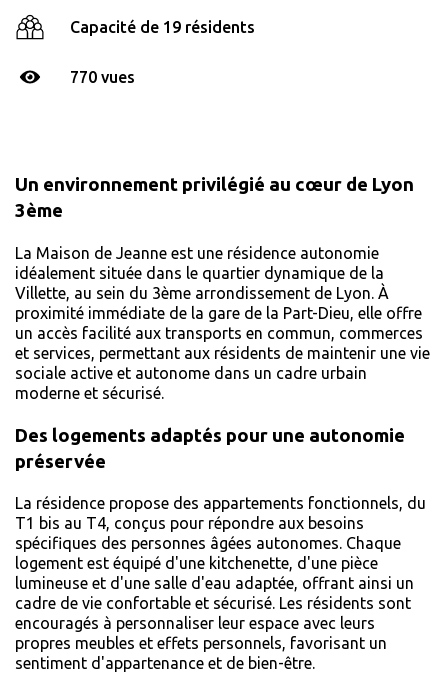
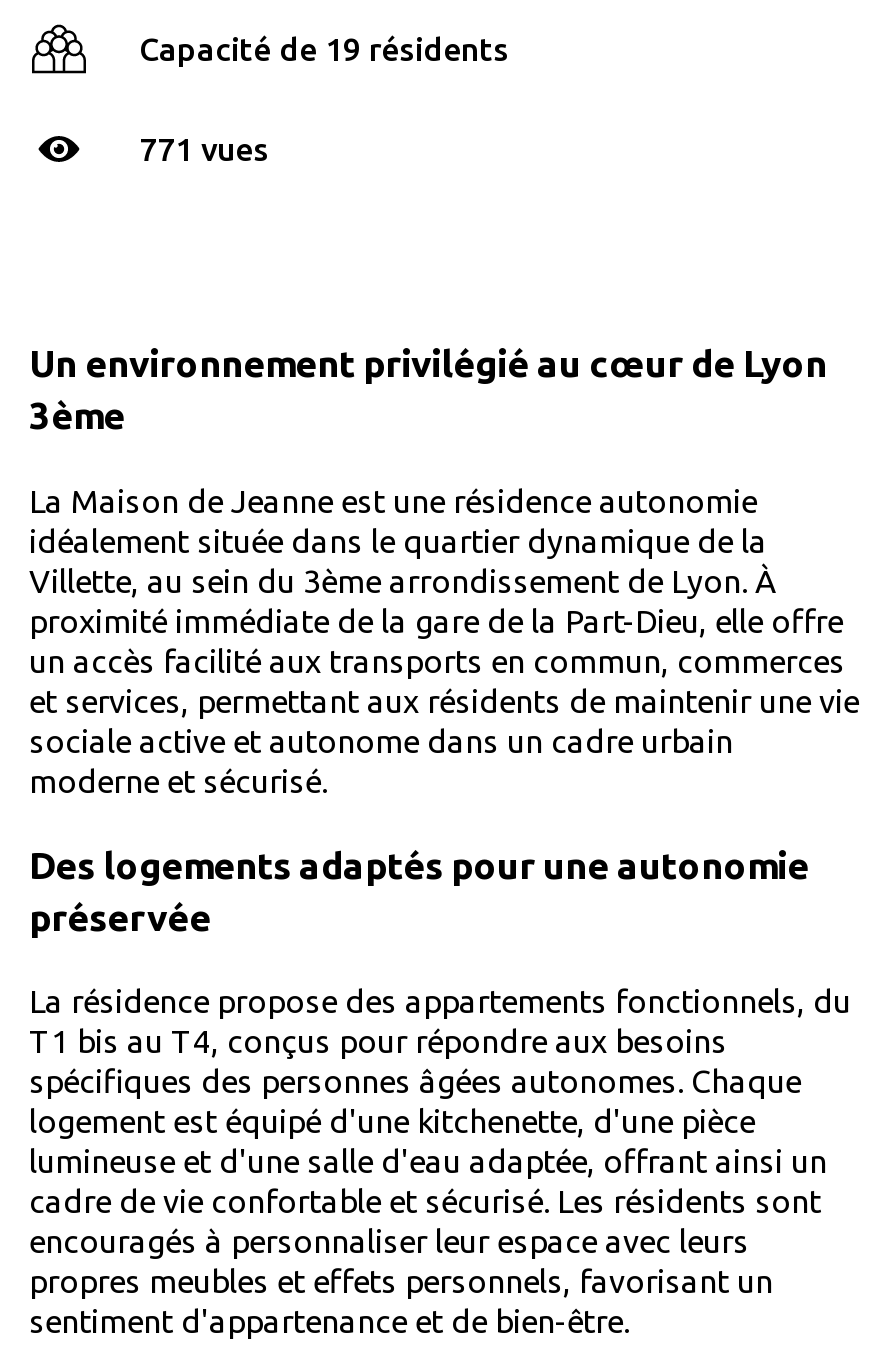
- 770 vues
+ 771 vues
